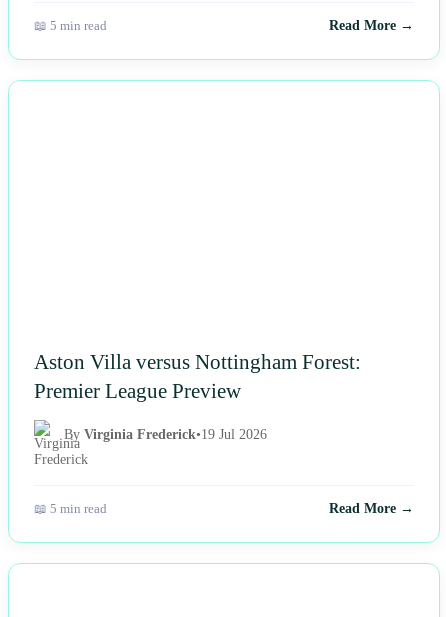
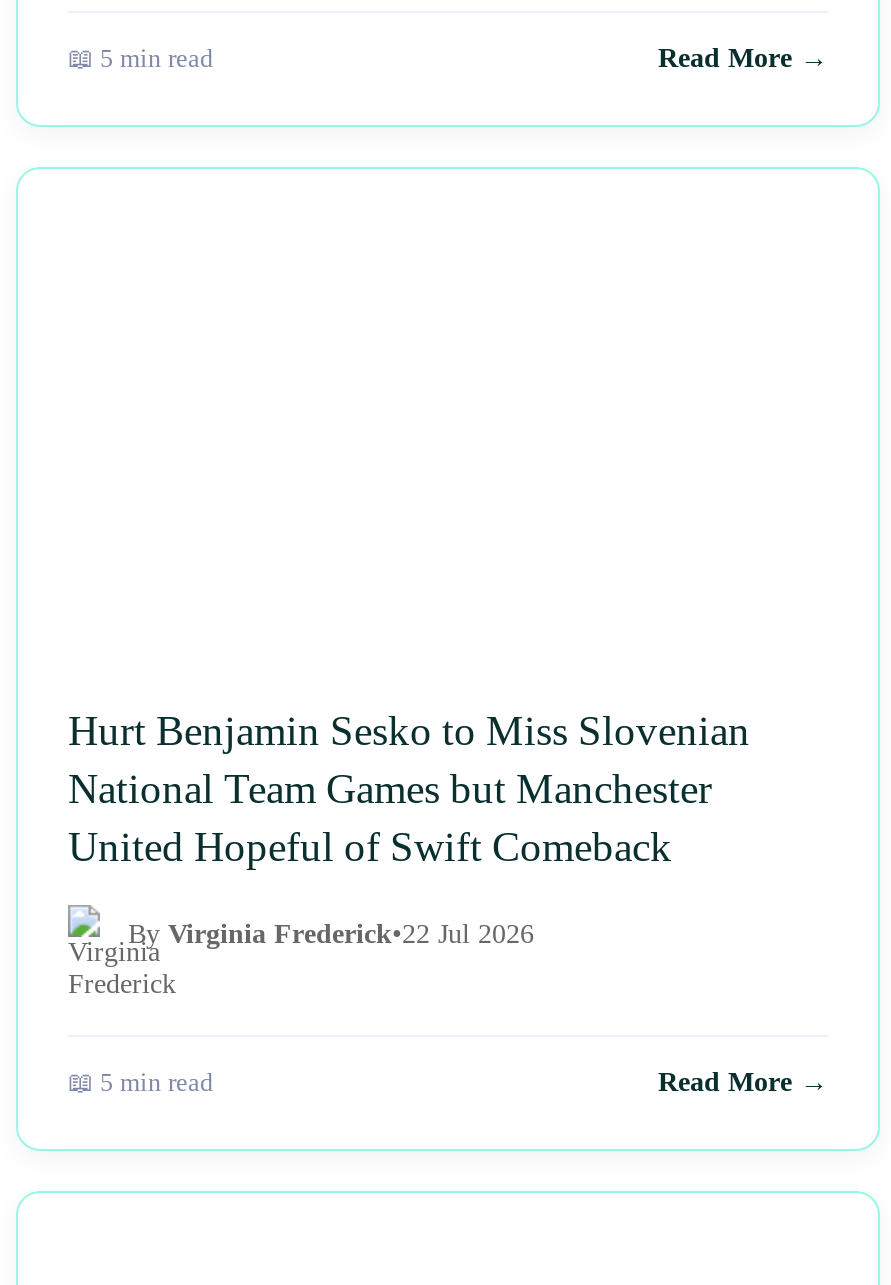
- Aston Villa versus Nottingham Forest:
- Premier League Preview
+ Hurt Benjamin Sesko to Miss Slovenian
+ National Team Games but Manchester
+ United Hopeful of Swift Comeback

- By Virginia Frederick•19 Jul 2026
+ By Virginia Frederick•22 Jul 2026
